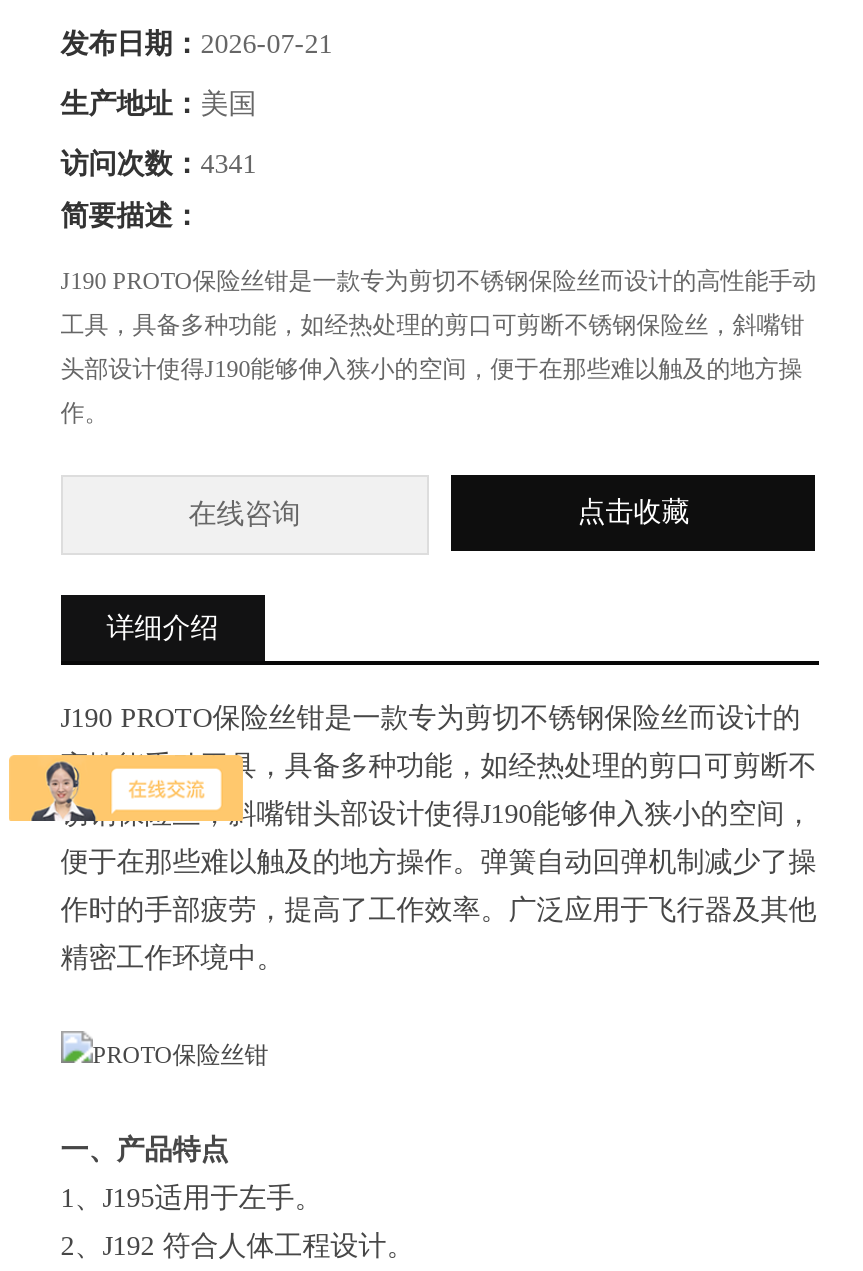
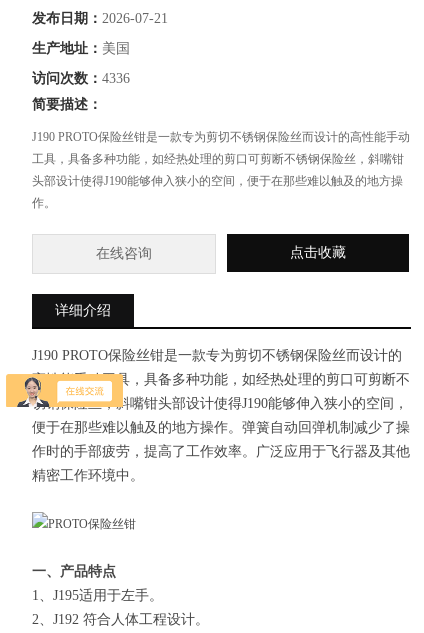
- 访问次数：4341
+ 访问次数：4336
